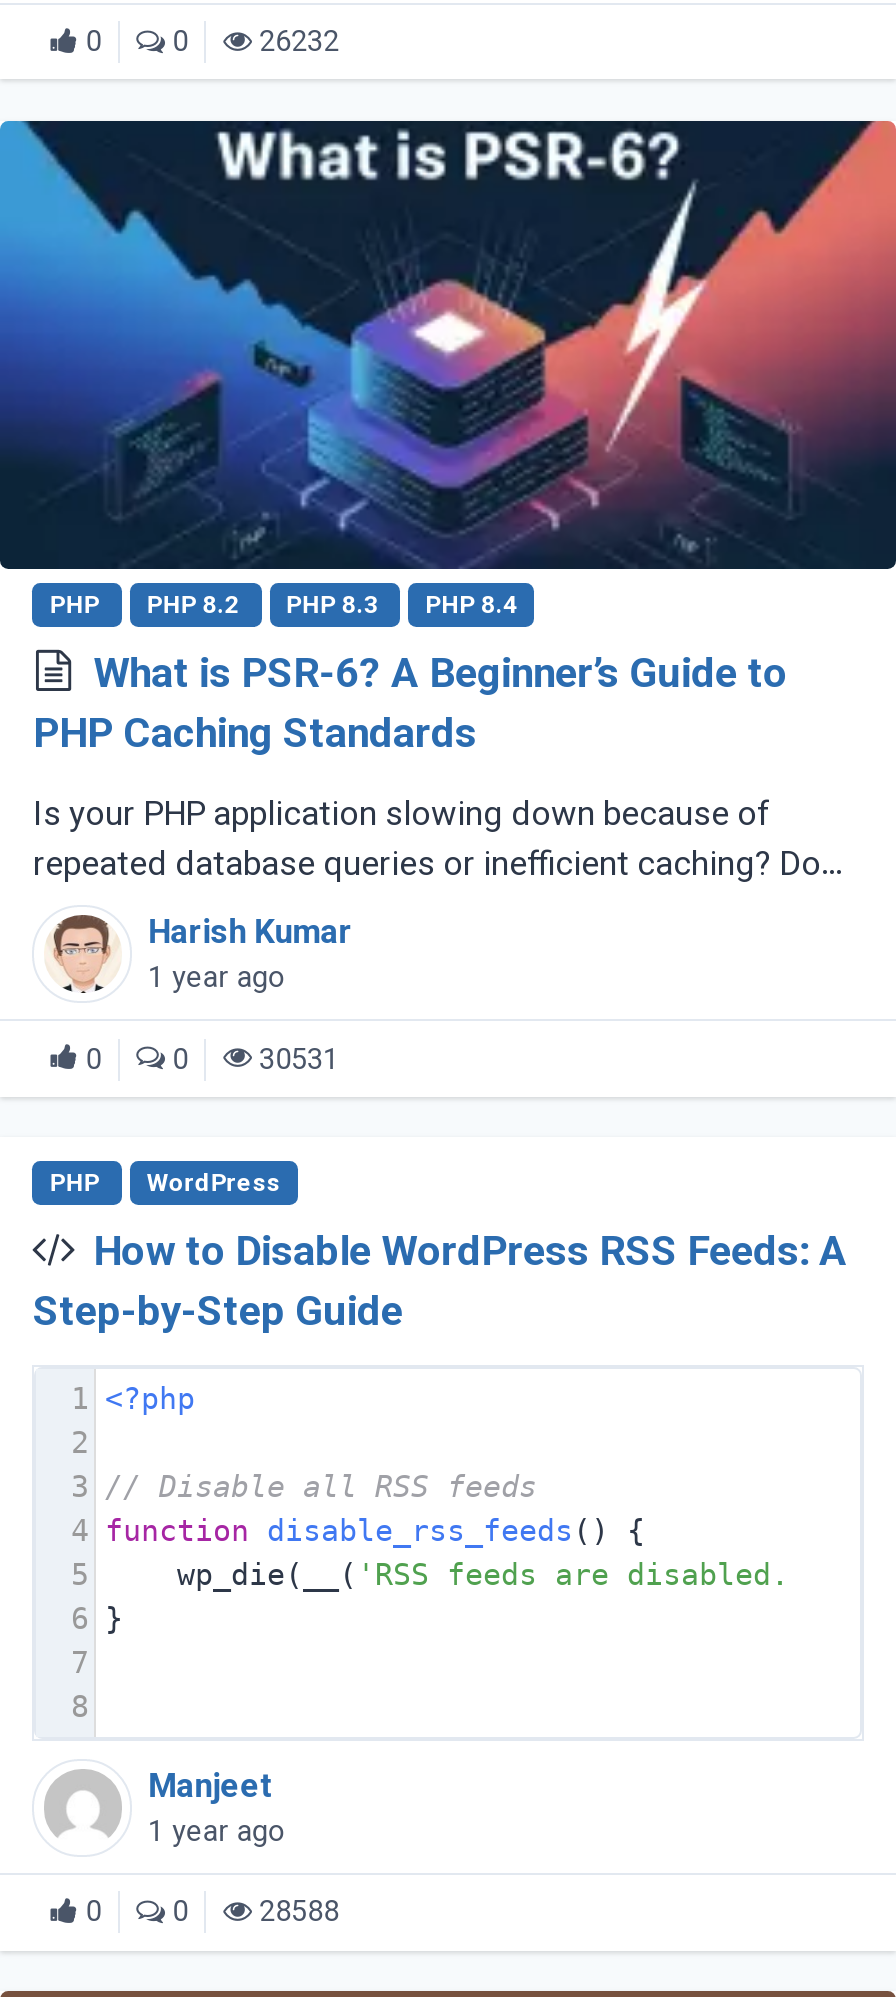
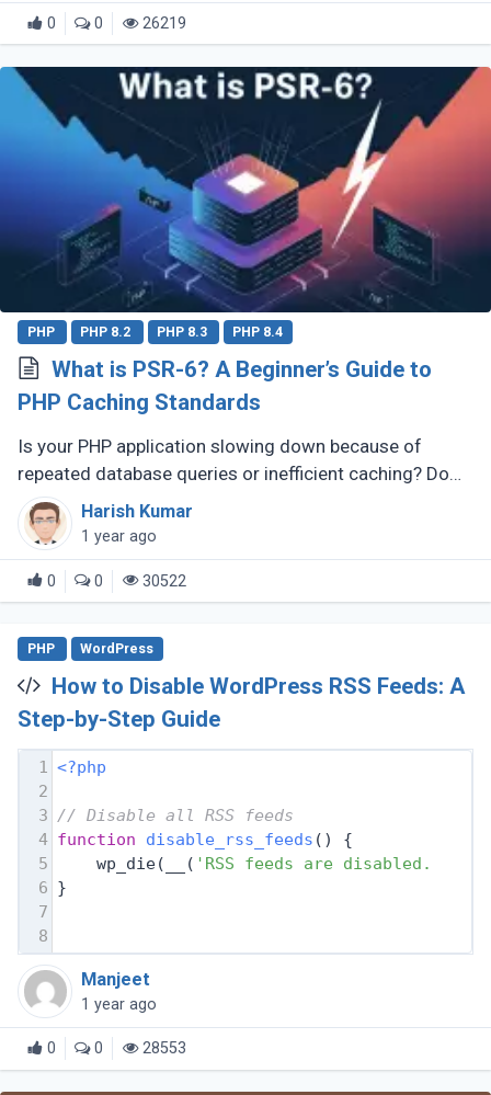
- 0 0 26232
+ 0 0 26219

- 0 0 30531
+ 0 0 30522

- 0 0 28588
+ 0 0 28553
